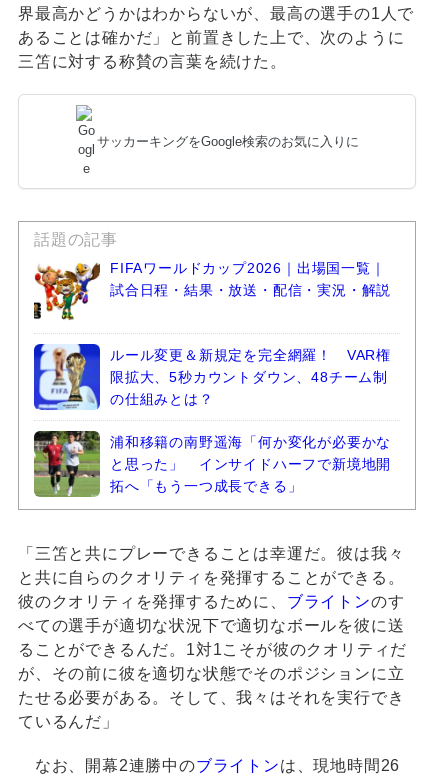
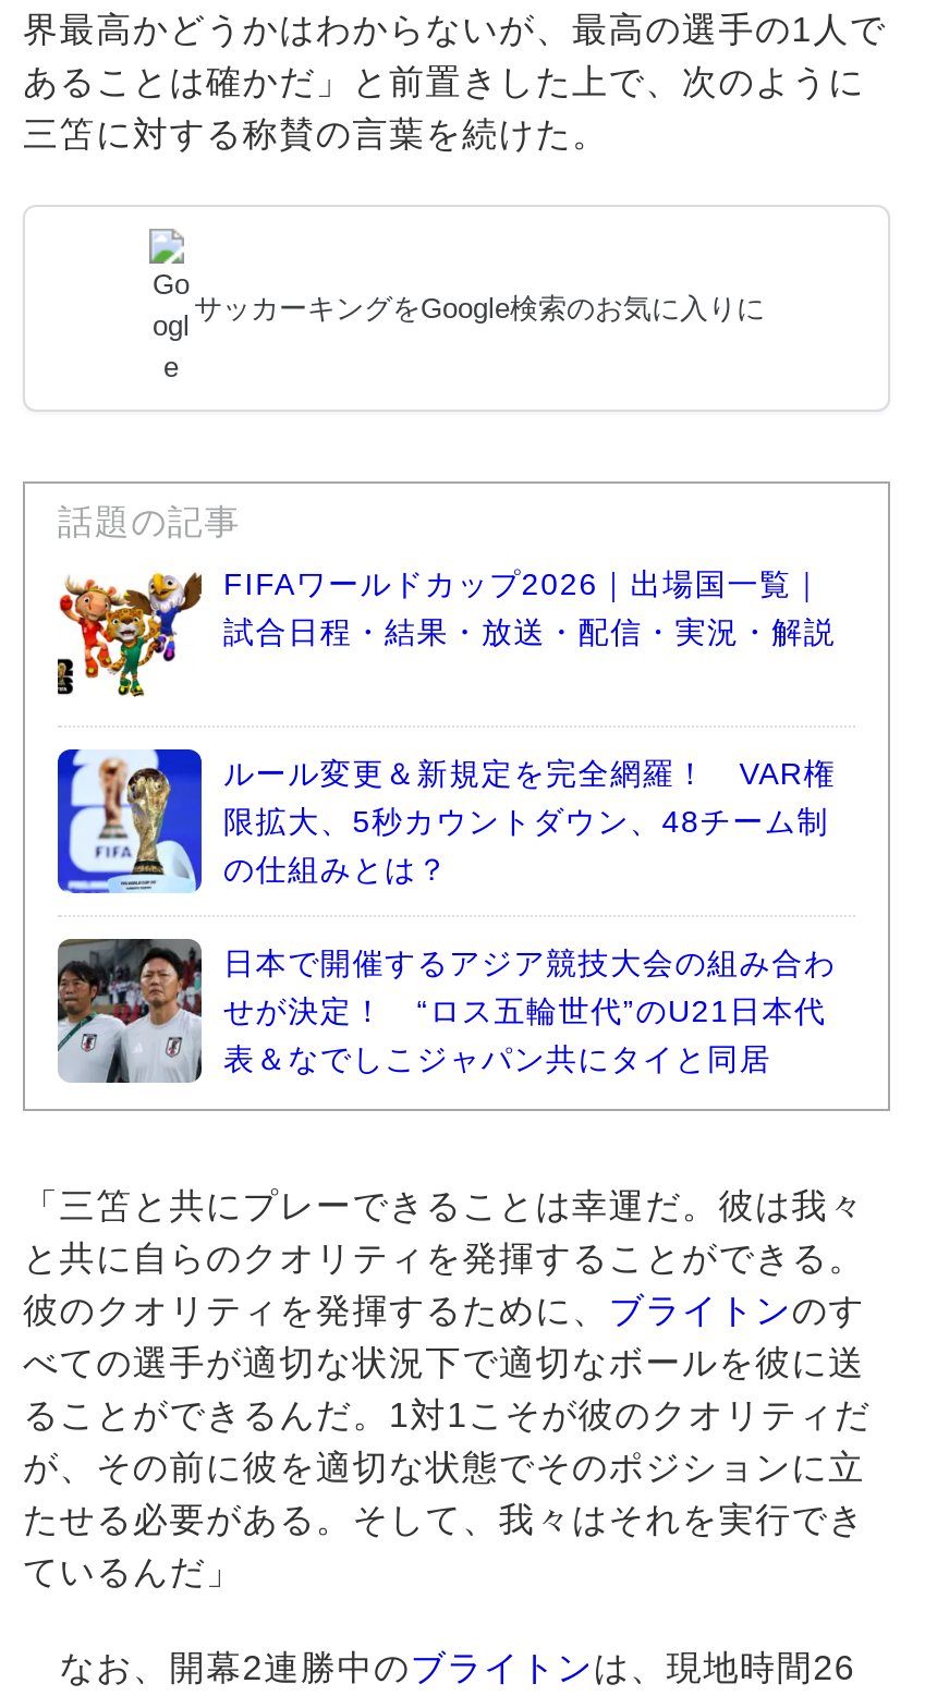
- [image]
- 浦和移籍の南野遥海「何か変化が必要かな
- と思った」 インサイドハーフで新境地開
- 拓へ「もう一つ成長できる」
+ [image]
+ 日本で開催するアジア競技大会の組み合わ
+ せが決定！ “ロス五輪世代”のU21日本代
+ 表＆なでしこジャパン共にタイと同居
